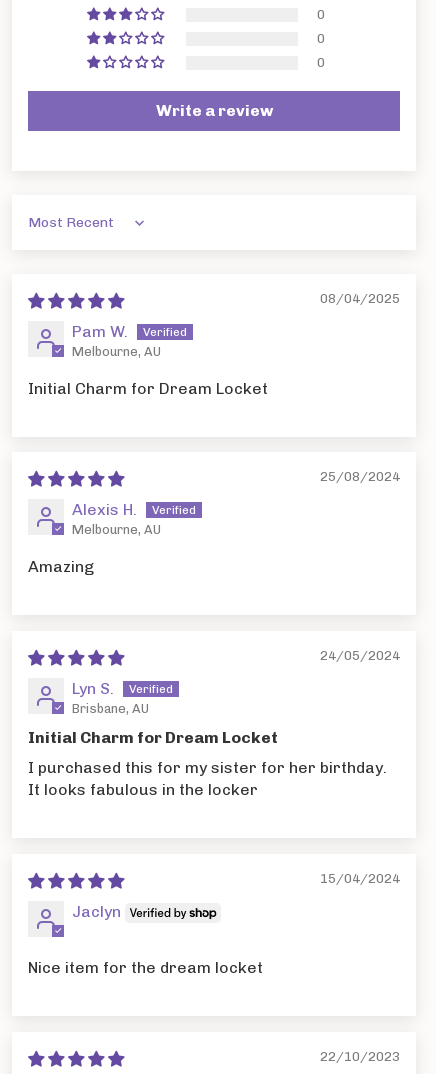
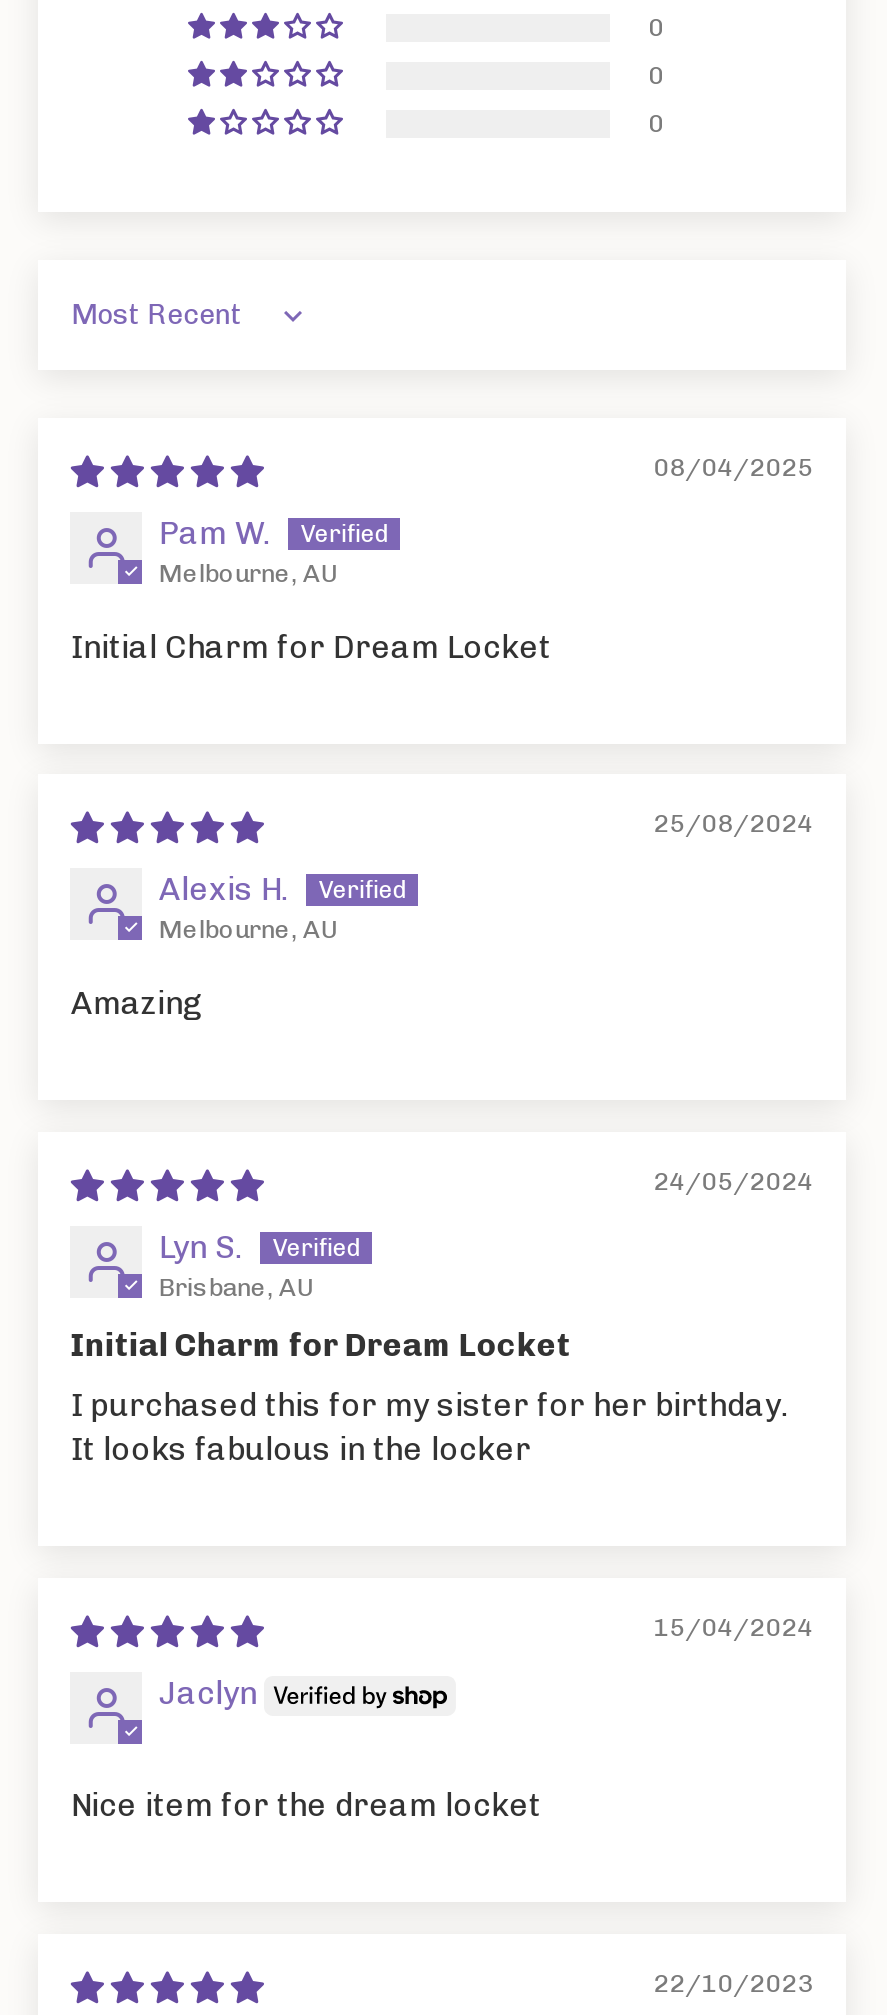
- Write a review
